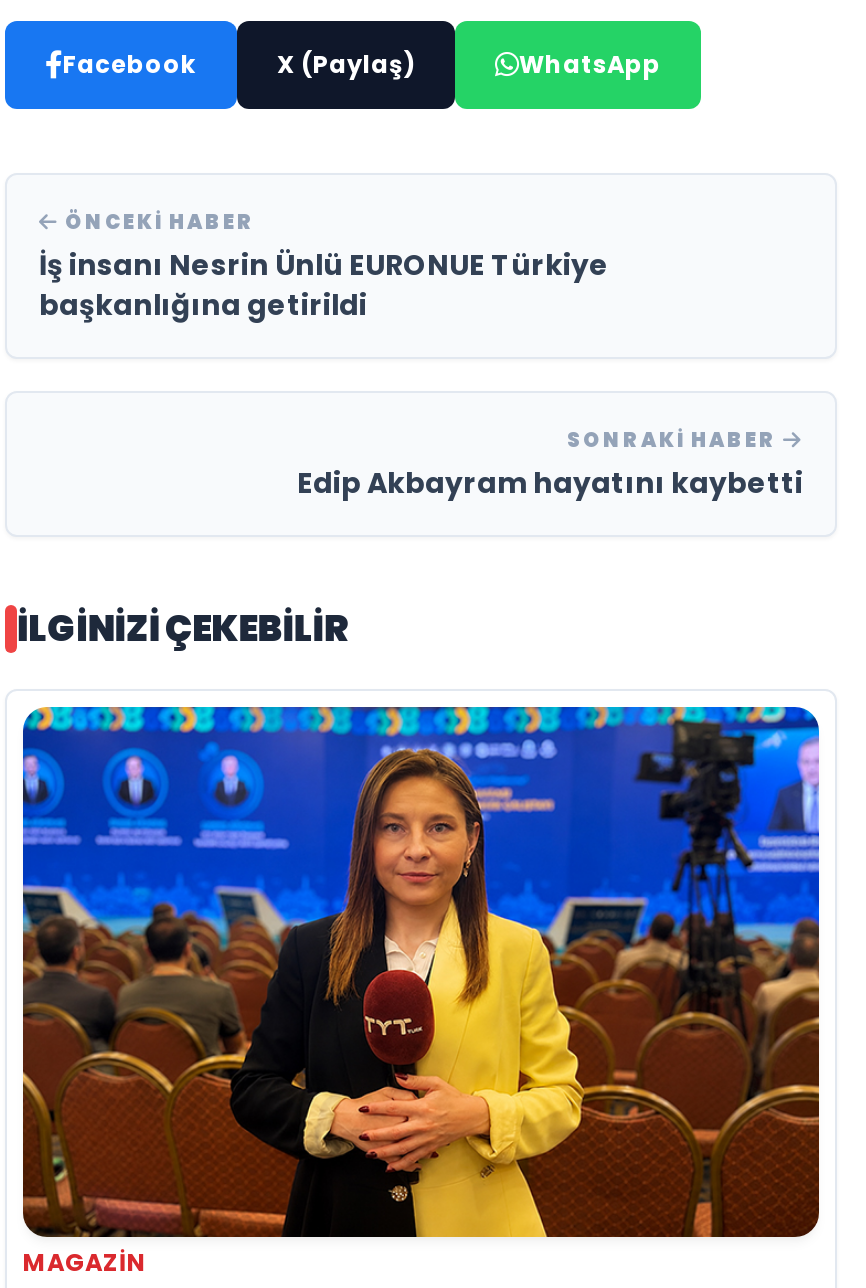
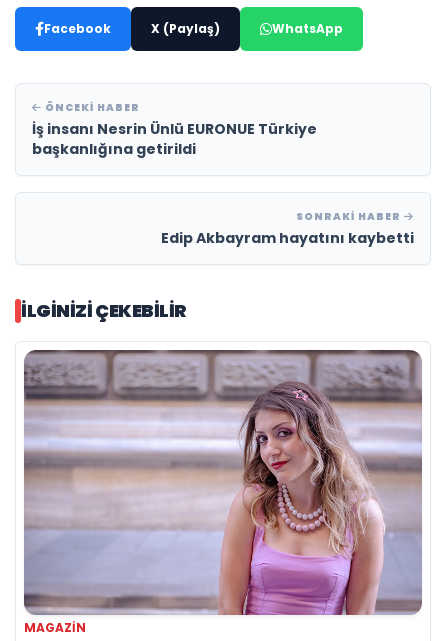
- [image]
+ [image]
